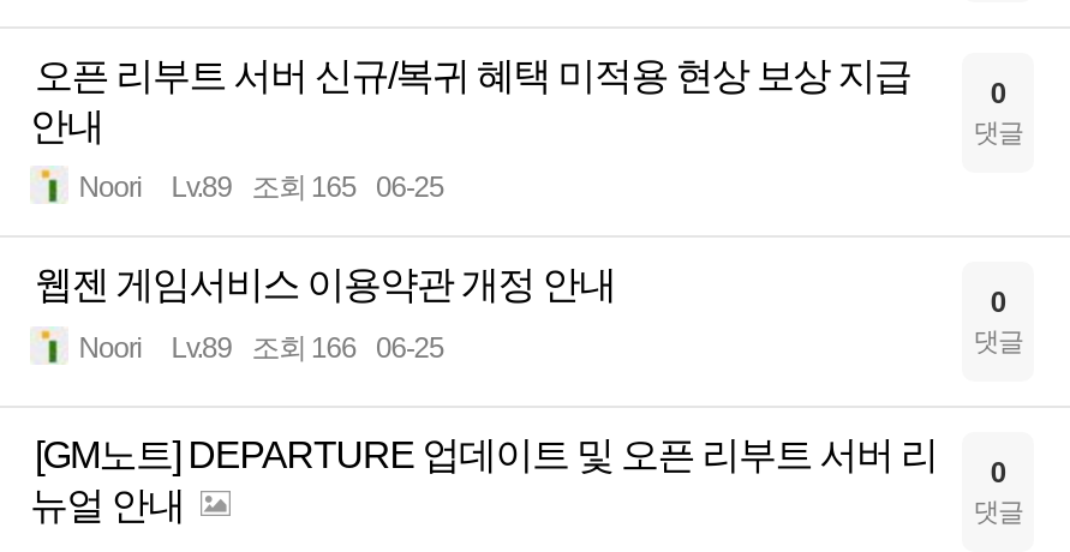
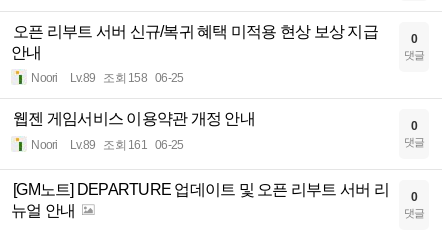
- Noori Lv.89 조회 165 06-25
+ Noori Lv.89 조회 158 06-25

- Noori Lv.89 조회 166 06-25
+ Noori Lv.89 조회 161 06-25
